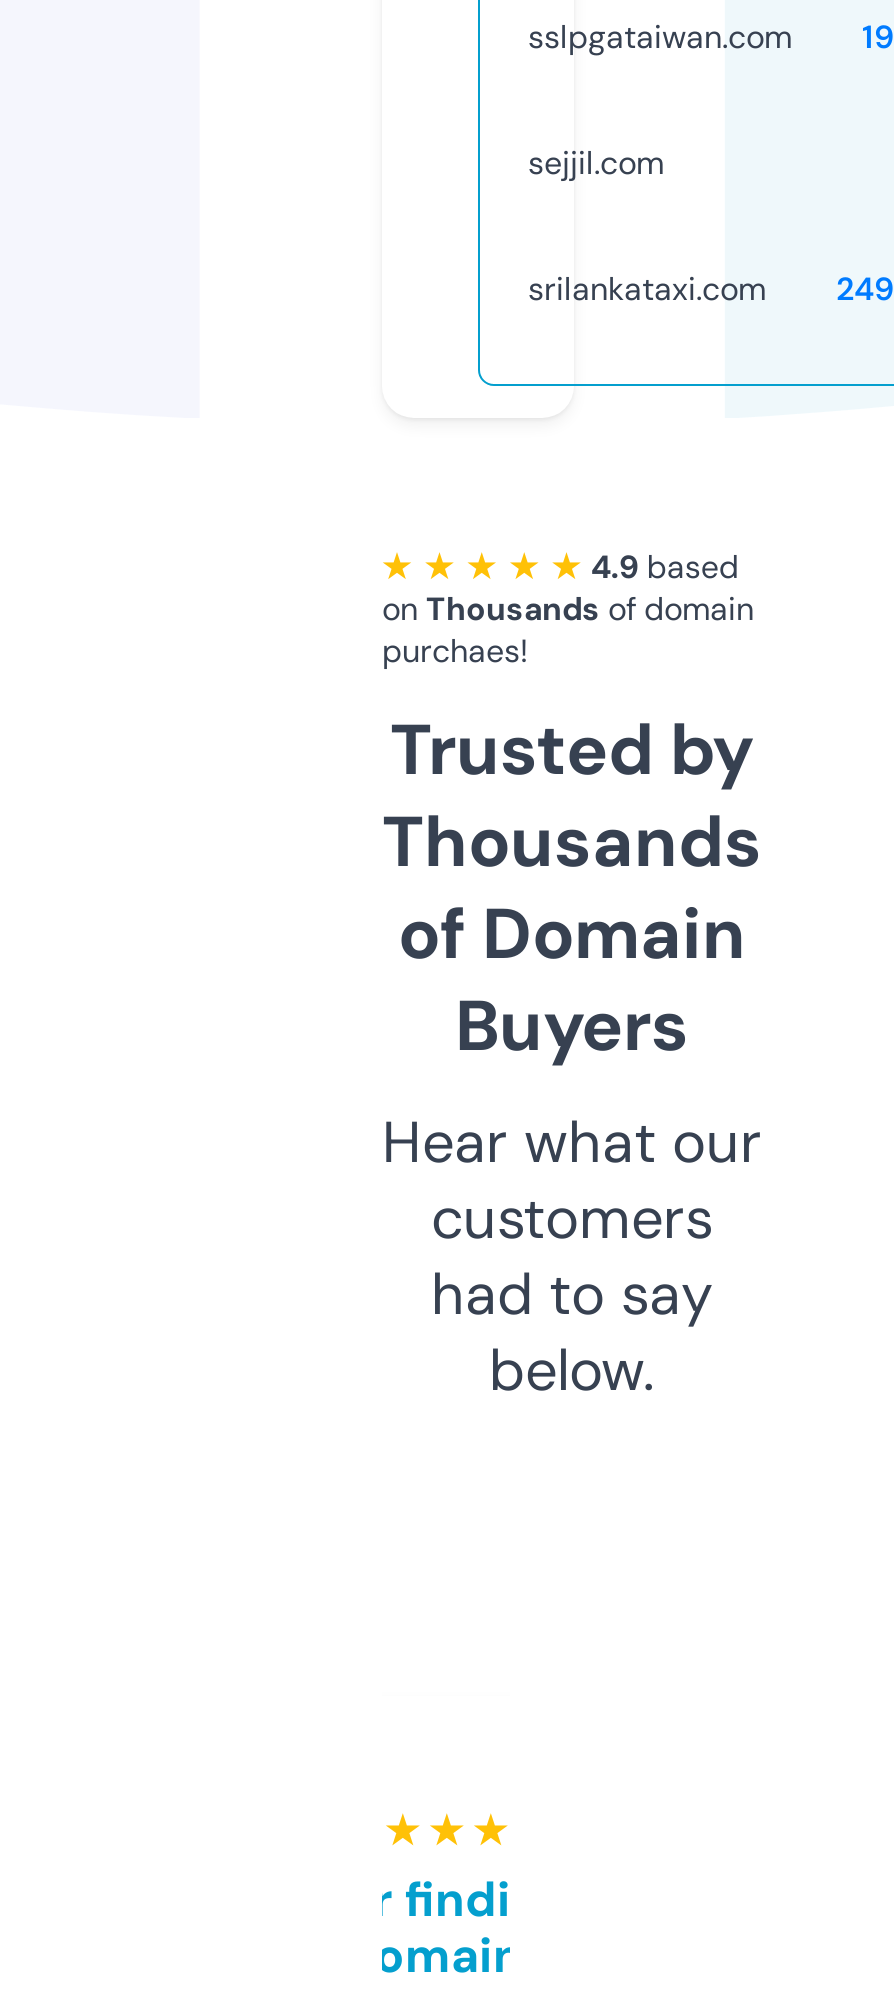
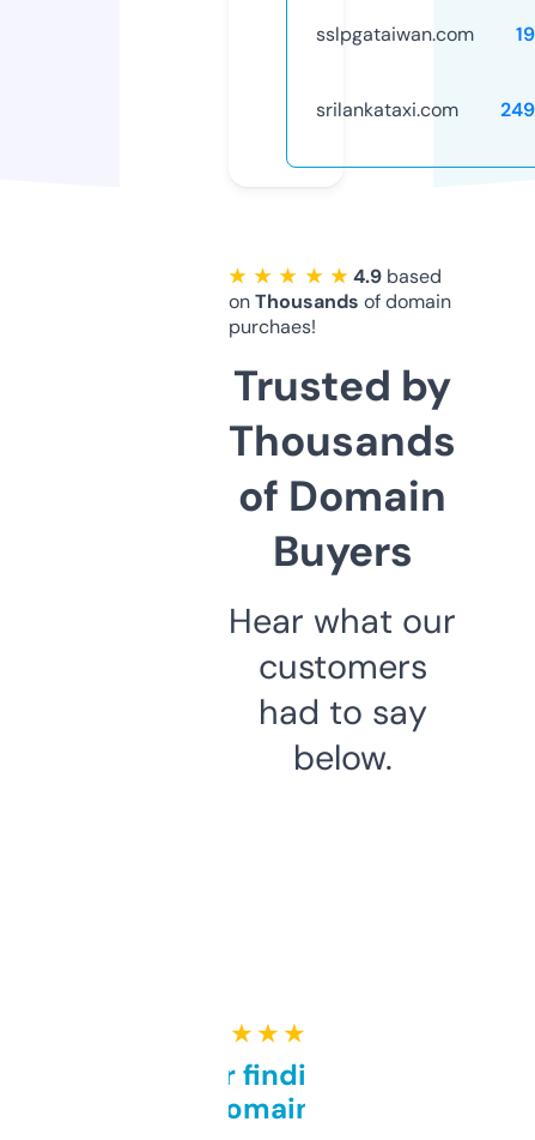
- sejjil.com
